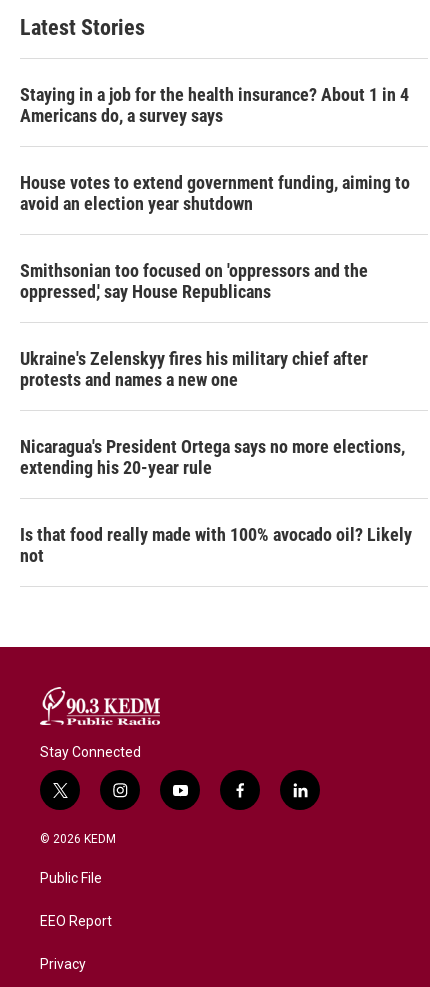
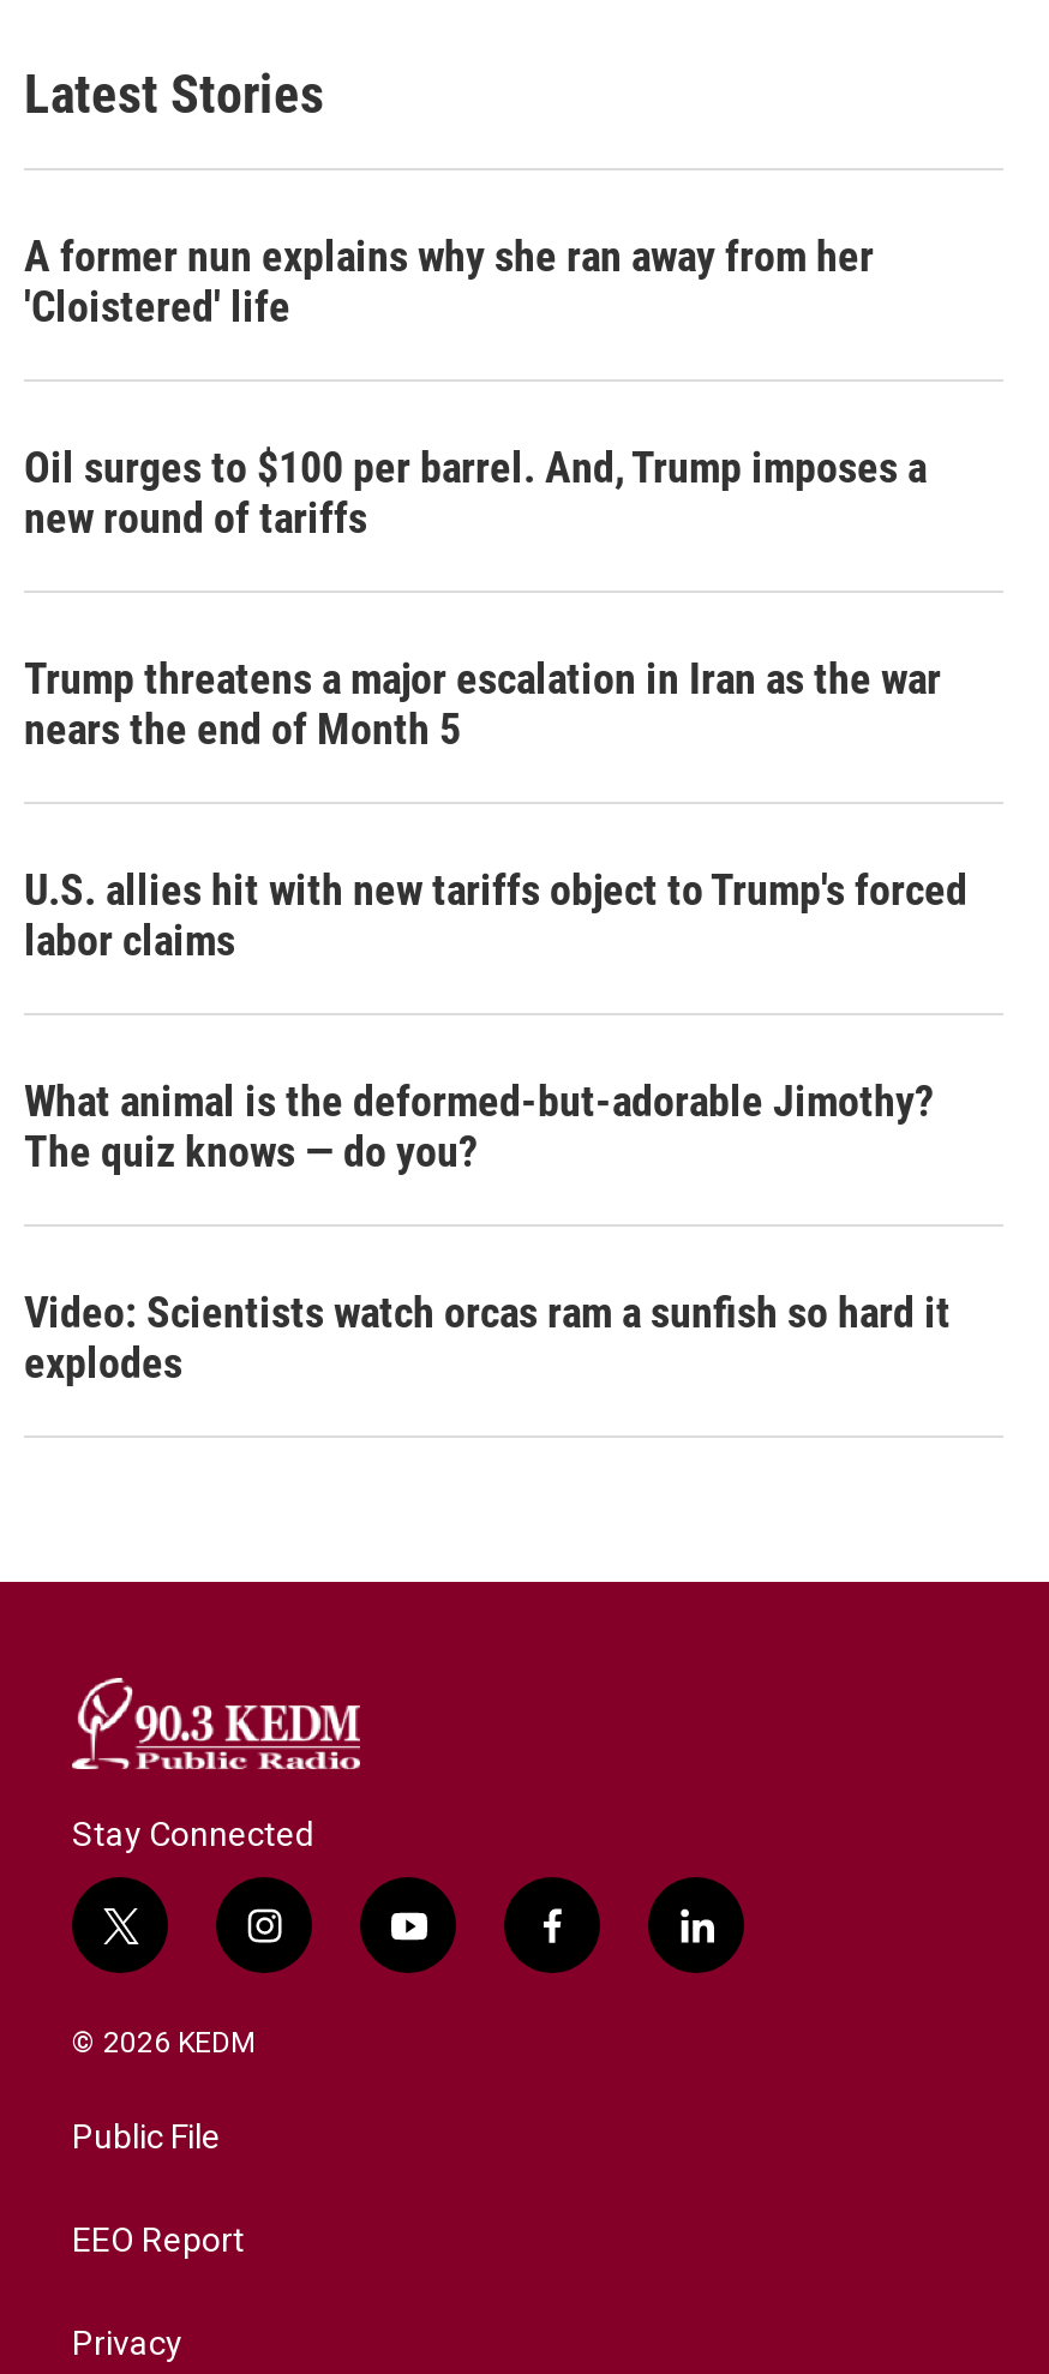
- Staying in a job for the health insurance? About 1 in 4
- Americans do, a survey says
+ A former nun explains why she ran away from her
+ 'Cloistered' life

- House votes to extend government funding, aiming to
- avoid an election year shutdown
+ Oil surges to $100 per barrel. And, Trump imposes a
+ new round of tariffs

- Smithsonian too focused on 'oppressors and the
- oppressed,' say House Republicans
+ Trump threatens a major escalation in Iran as the war
+ nears the end of Month 5

- Ukraine's Zelenskyy fires his military chief after
- protests and names a new one
+ U.S. allies hit with new tariffs object to Trump's forced
+ labor claims

- Nicaragua's President Ortega says no more elections,
- extending his 20-year rule
+ What animal is the deformed-but-adorable Jimothy?
+ The quiz knows — do you?

- Is that food really made with 100% avocado oil? Likely
- not
+ Video: Scientists watch orcas ram a sunfish so hard it
+ explodes
